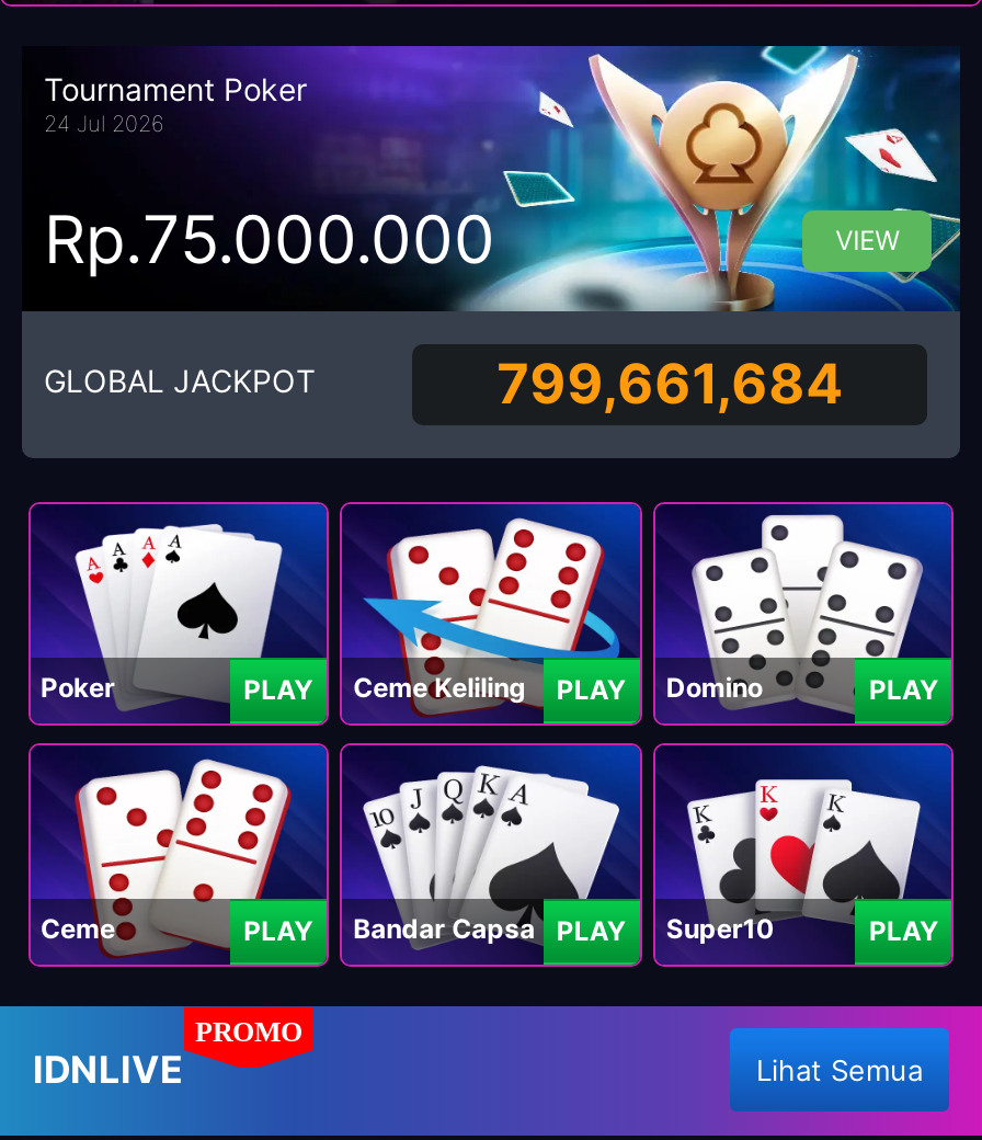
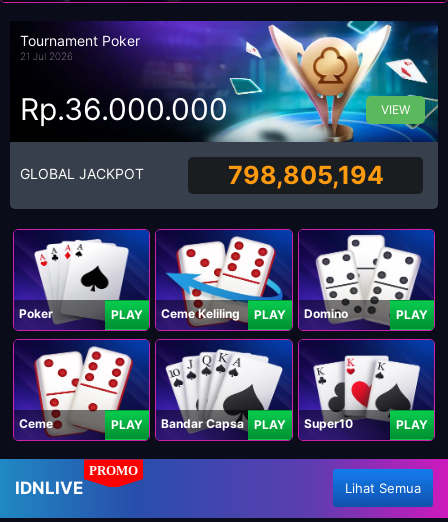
- 24 Jul 2026
+ 21 Jul 2026

- Rp.75.000.000
+ Rp.36.000.000

- 799,661,684
+ 798,805,194
